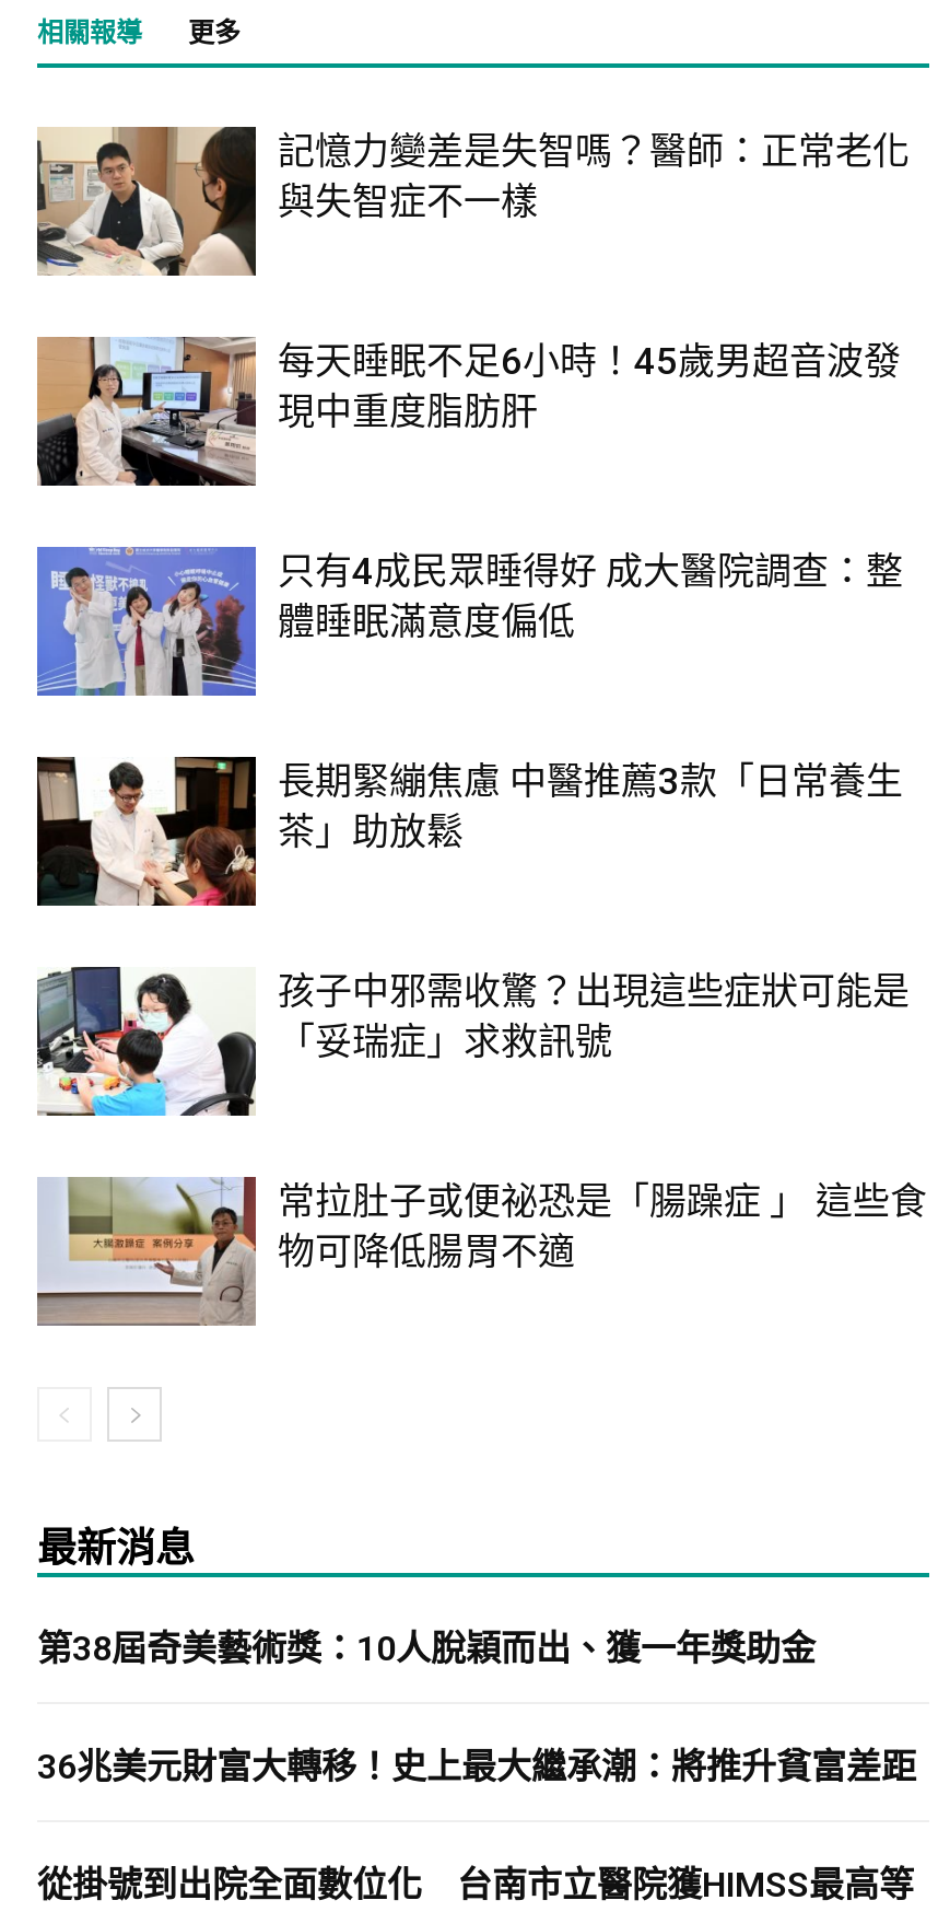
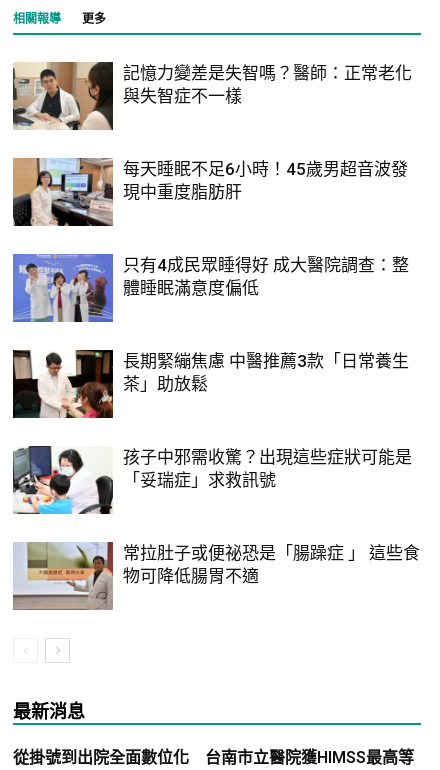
- 第38屆奇美藝術獎：10人脫穎而出、獲一年獎助金
- 36兆美元財富大轉移！史上最大繼承潮：將推升貧富差距
